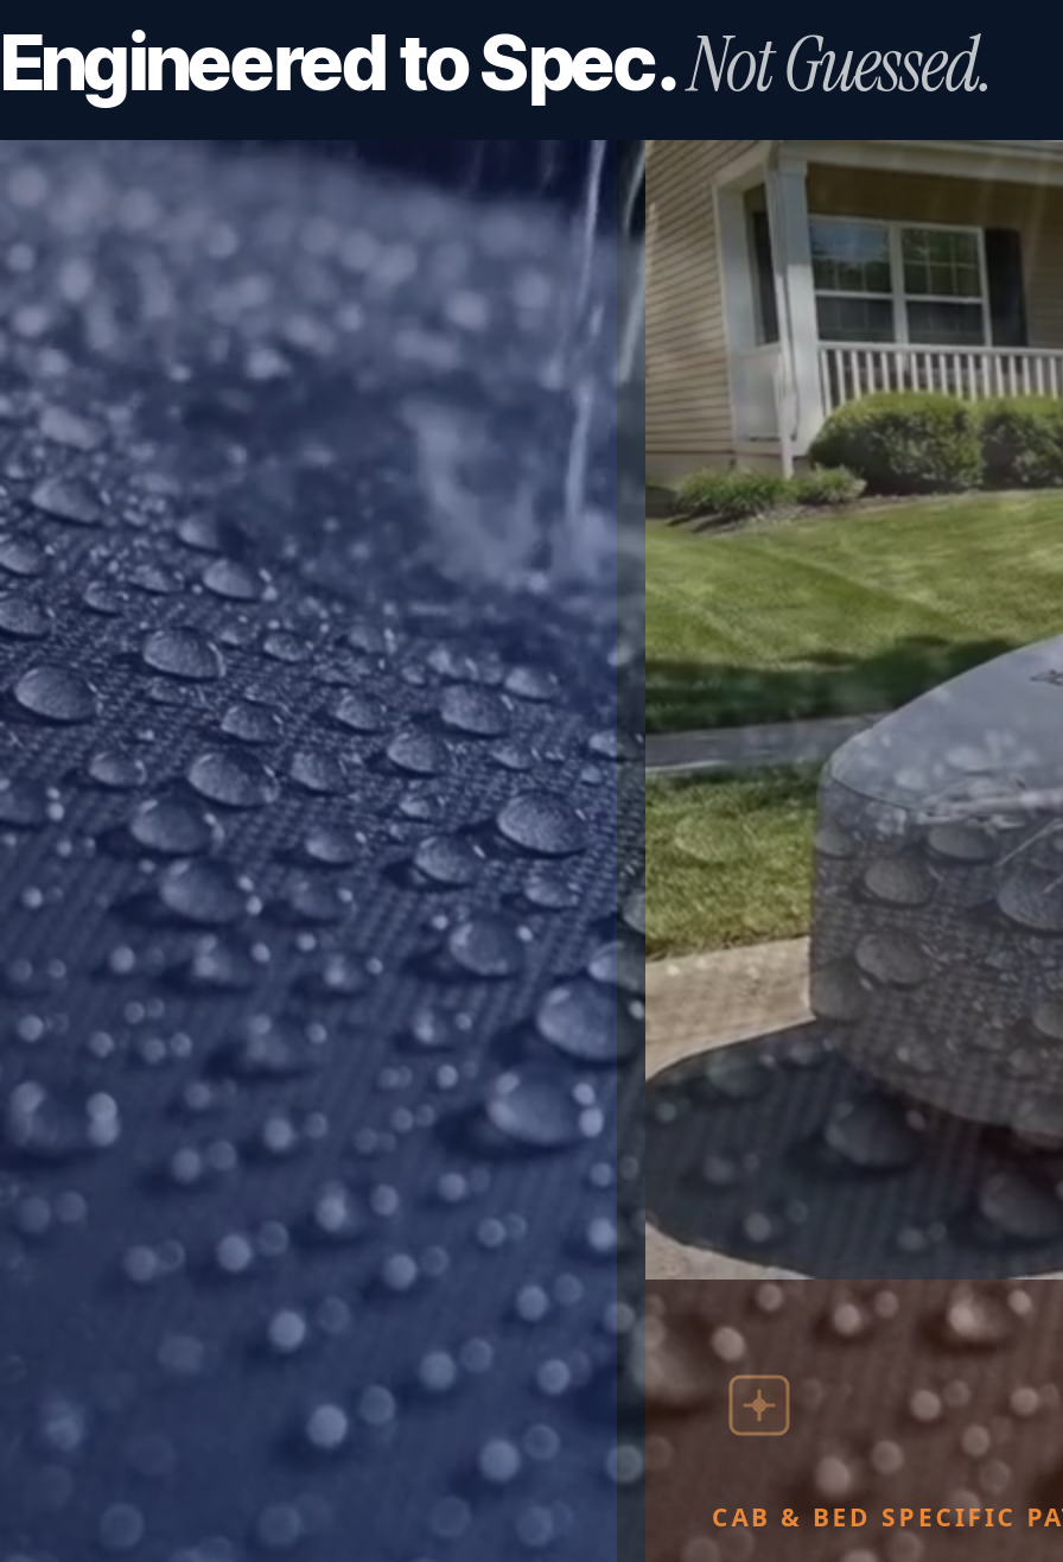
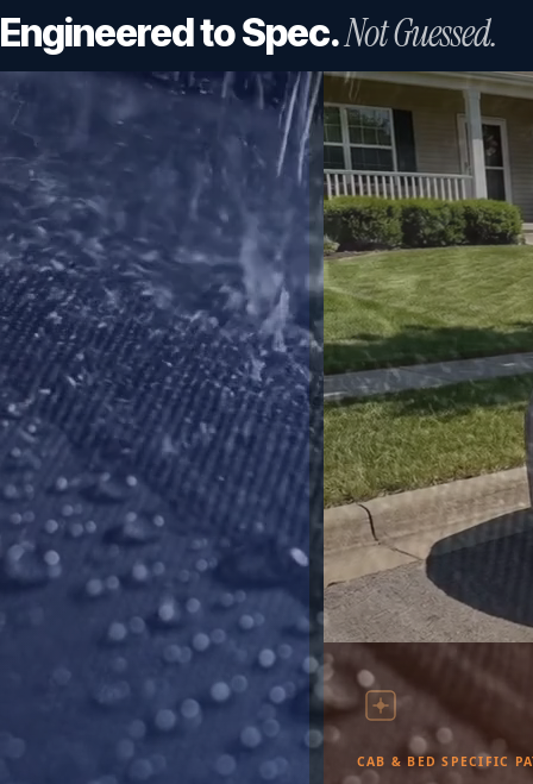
- [image]
+ [image]
